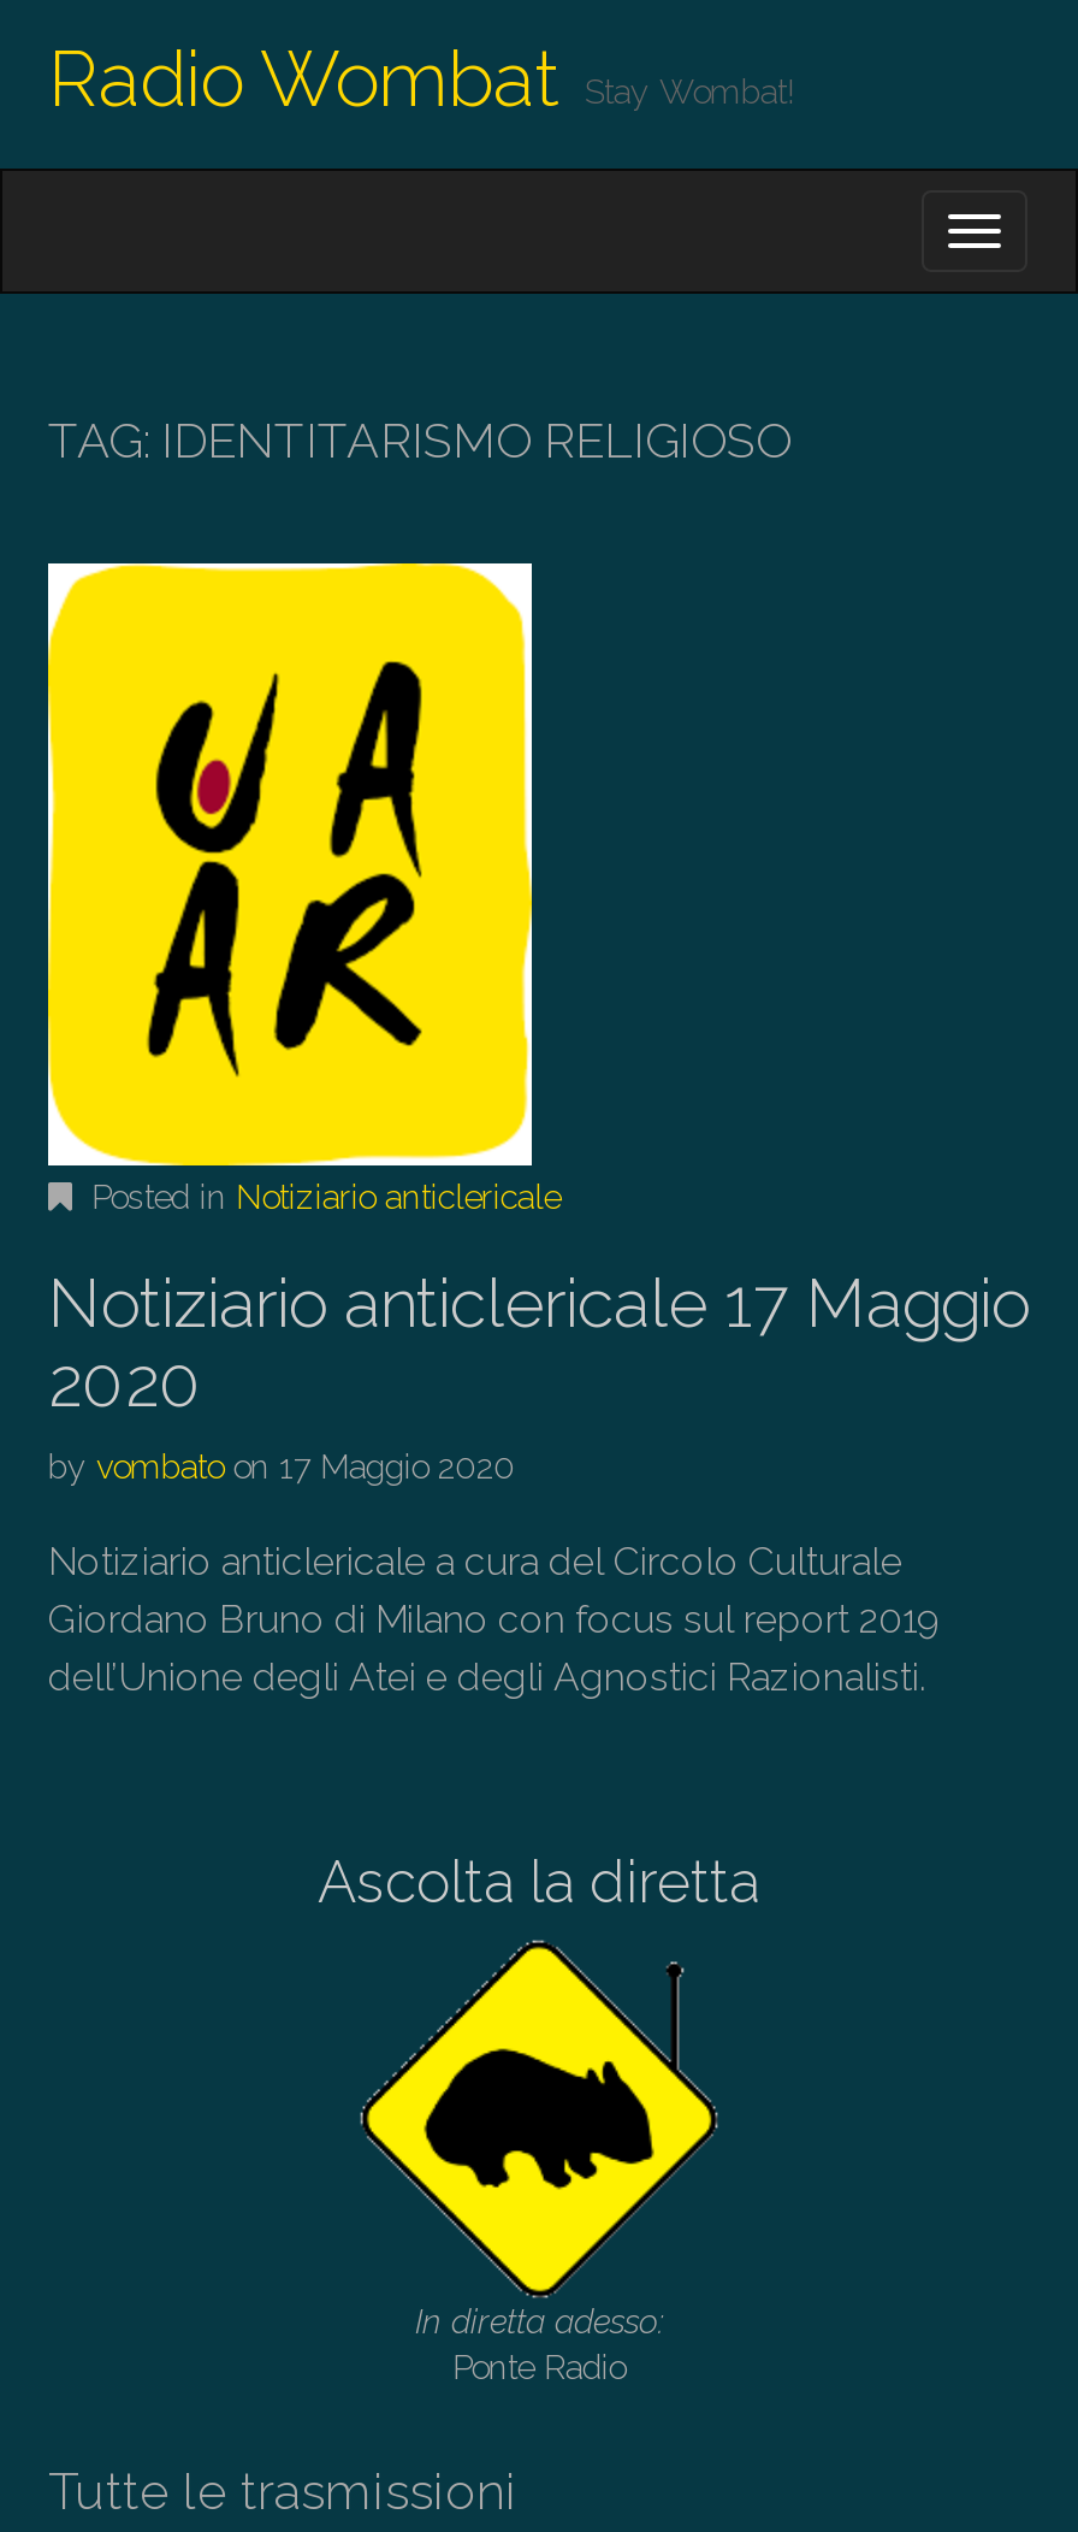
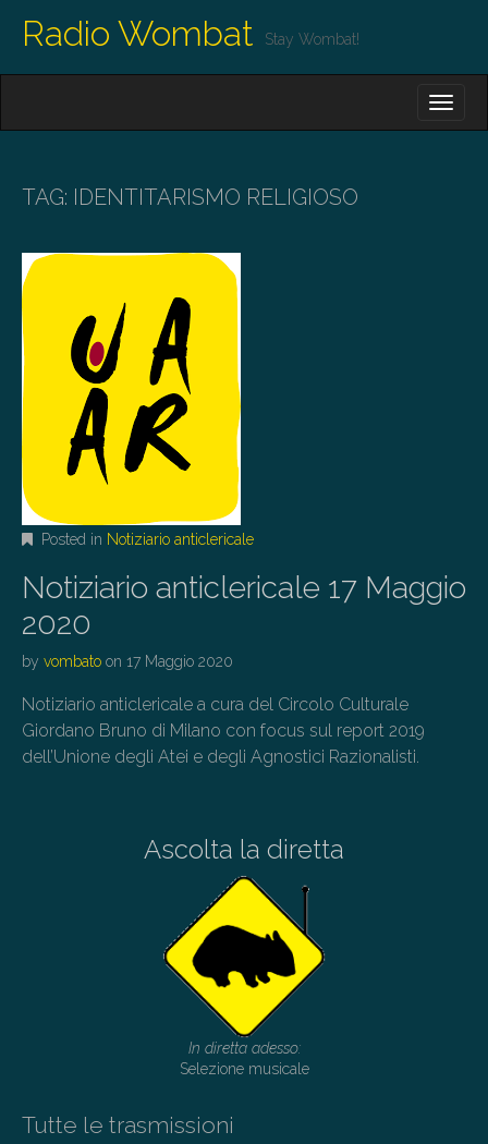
- Ponte Radio
+ Selezione musicale
